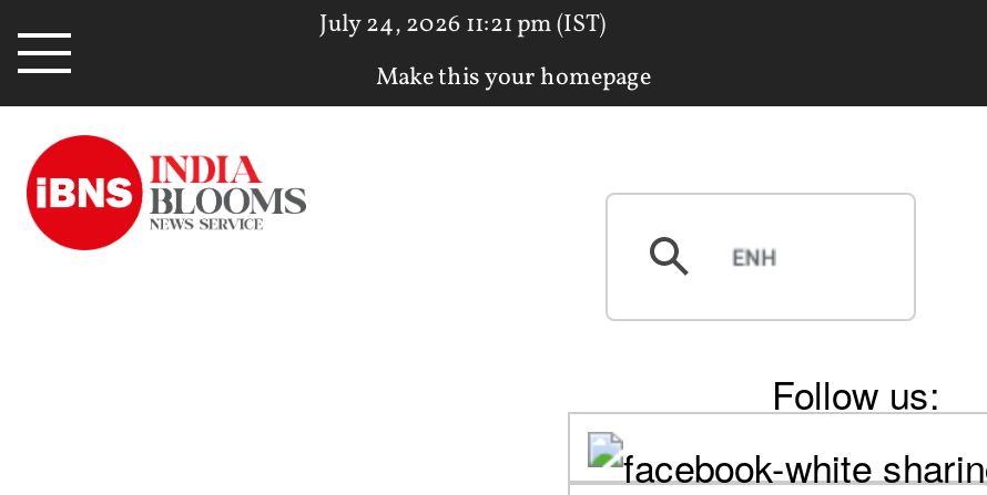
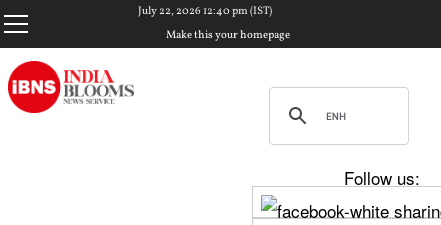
- July 24, 2026 11:21 pm (IST)
+ July 22, 2026 12:40 pm (IST)
